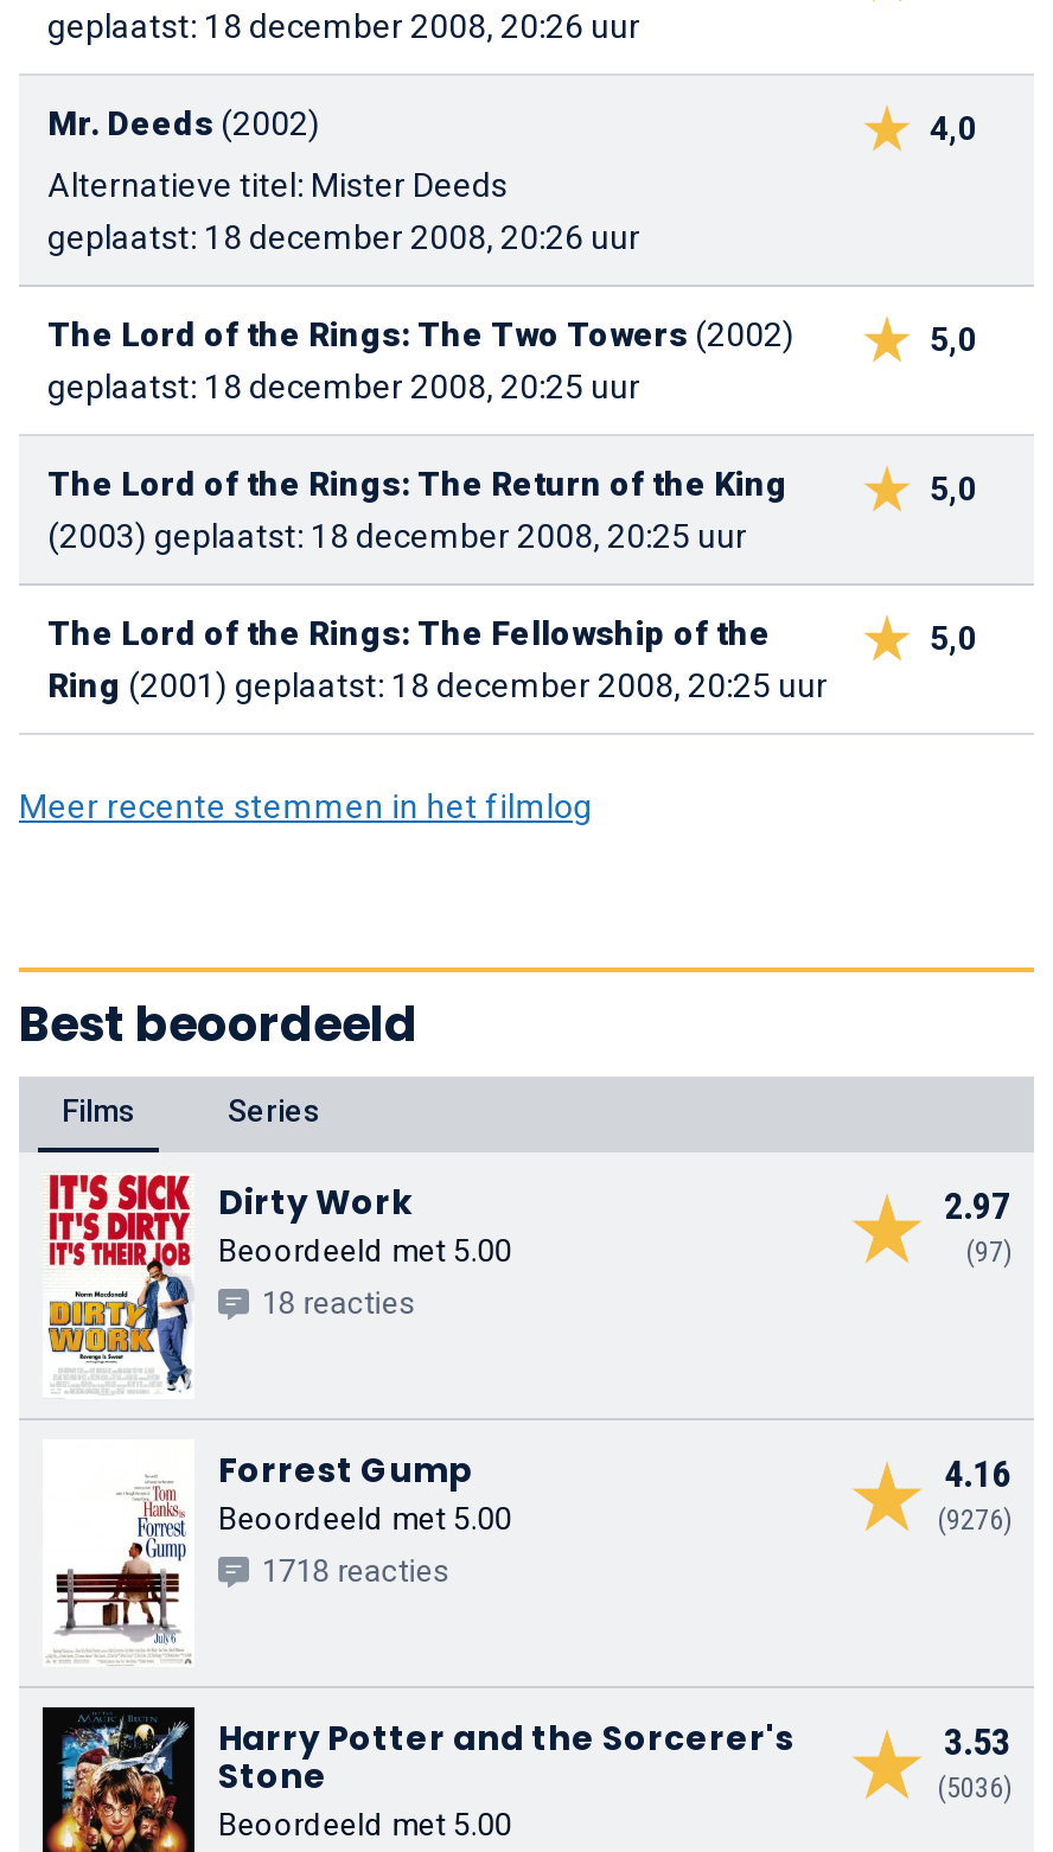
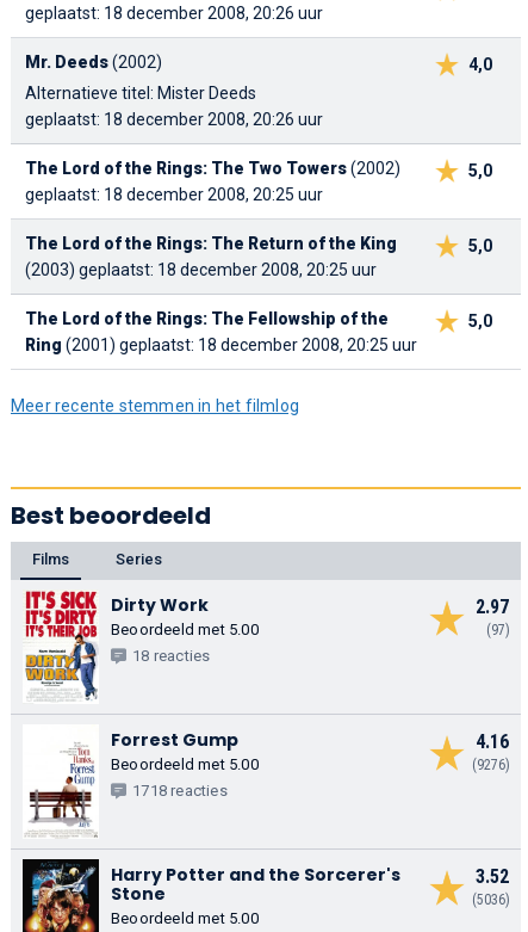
- 3.53
+ 3.52
